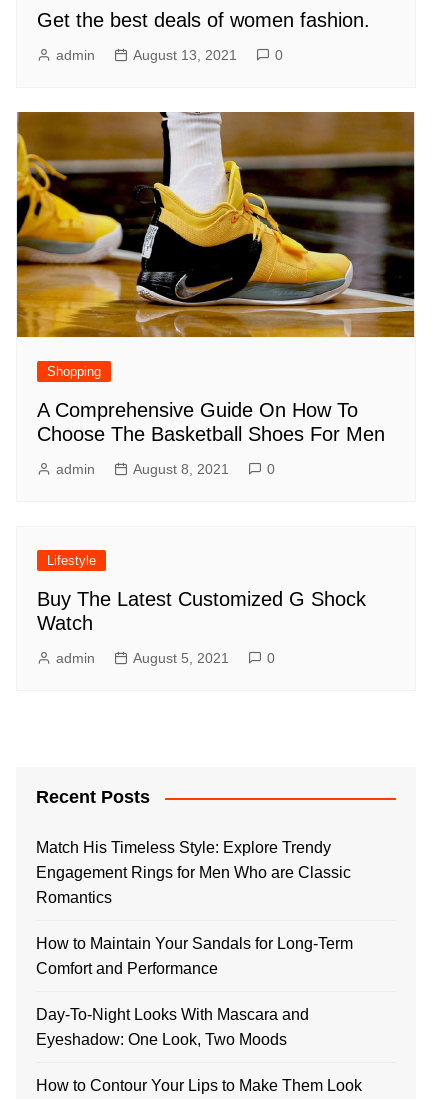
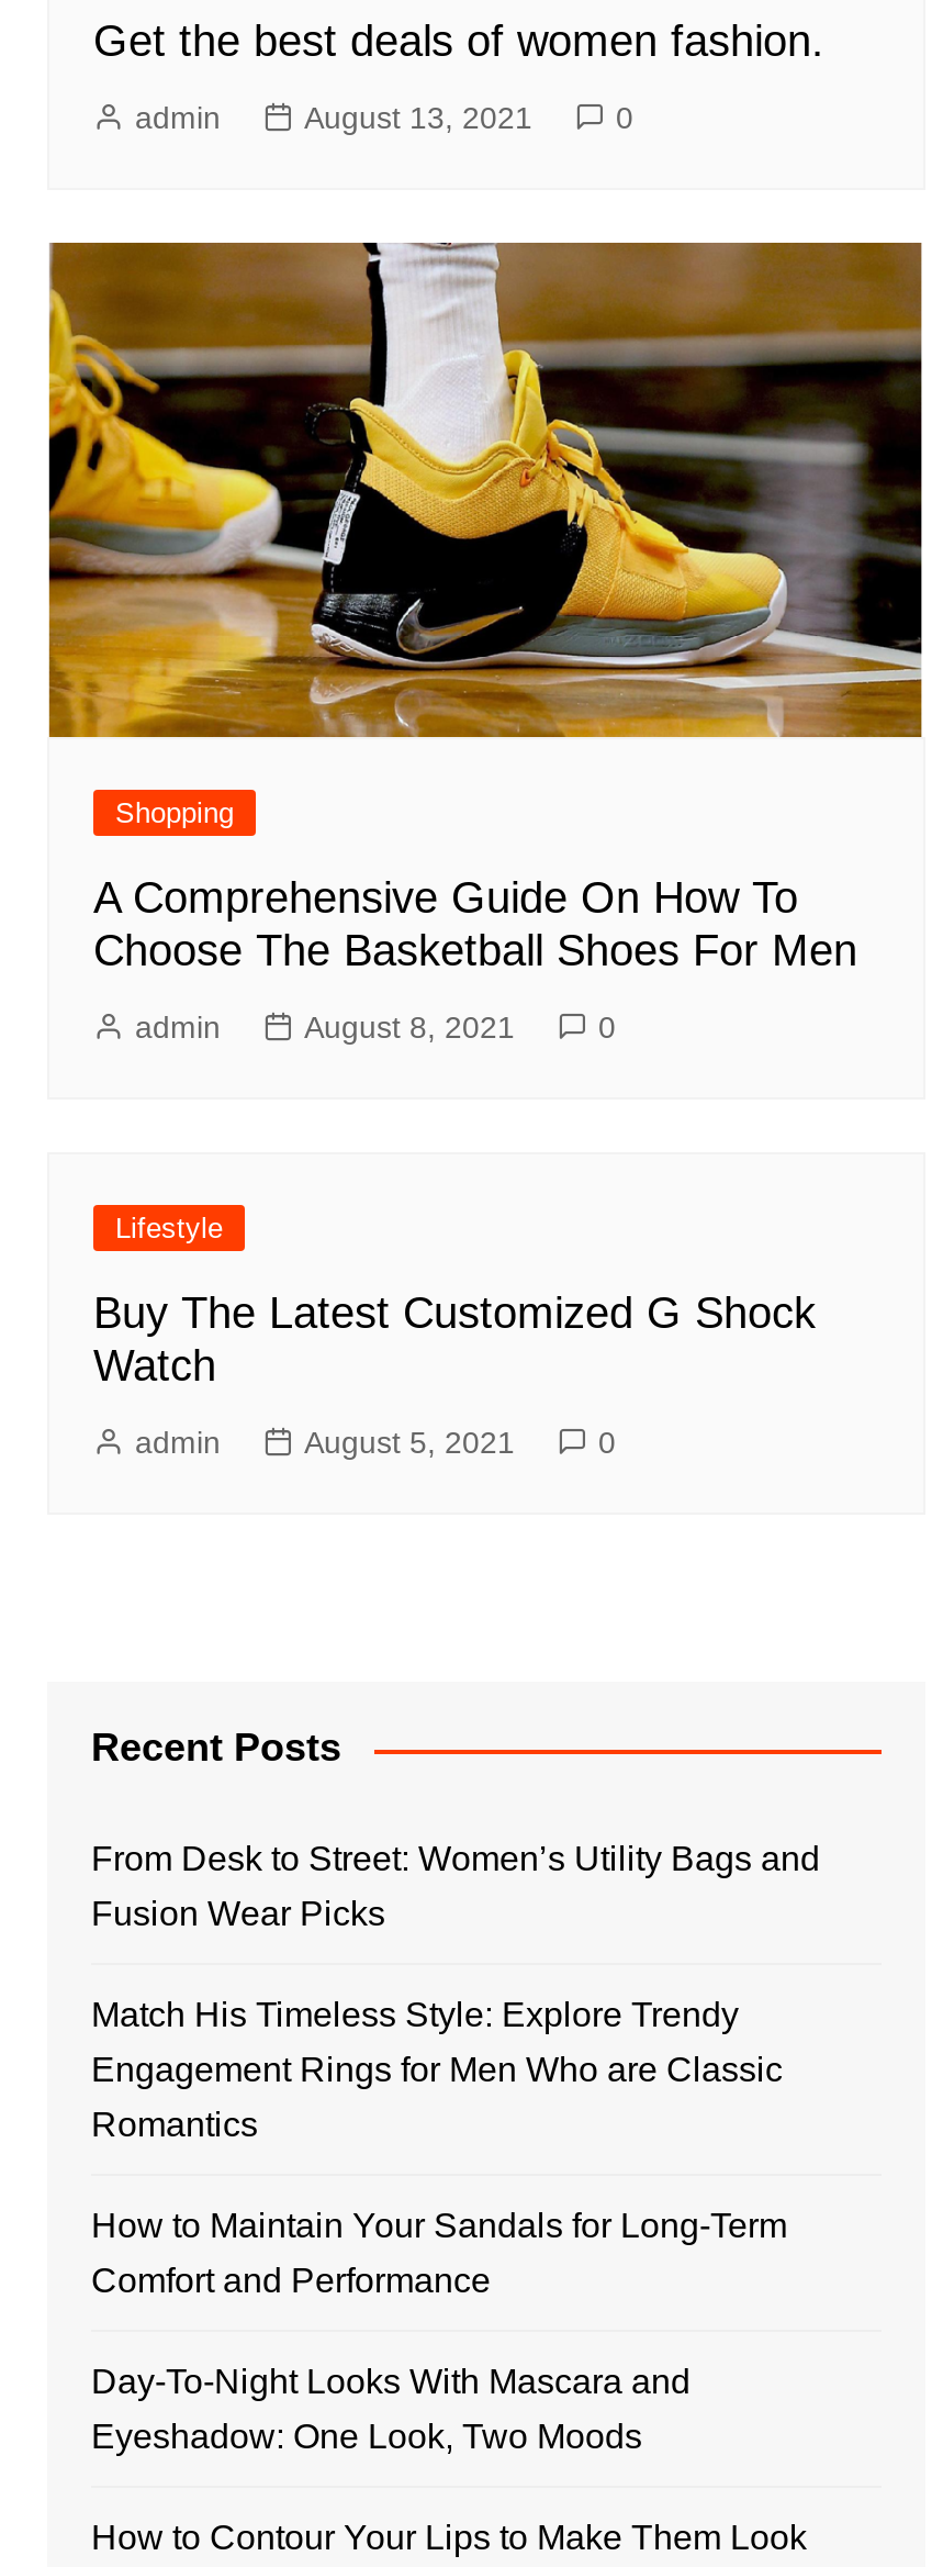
+ From Desk to Street: Women’s Utility Bags and
+ Fusion Wear Picks
